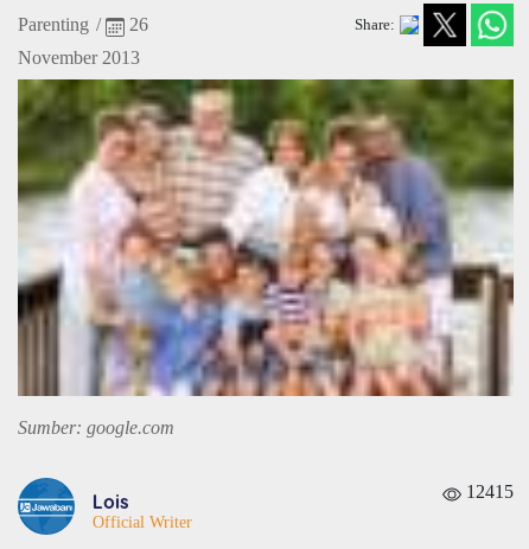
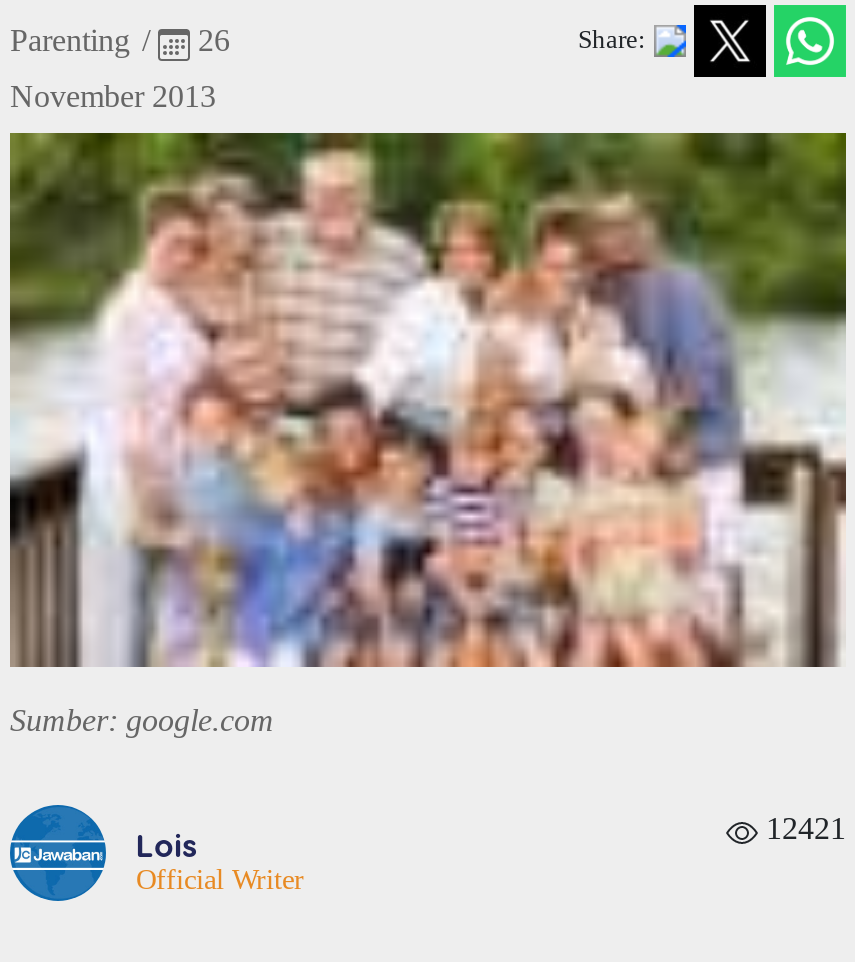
- 12415
+ 12421
